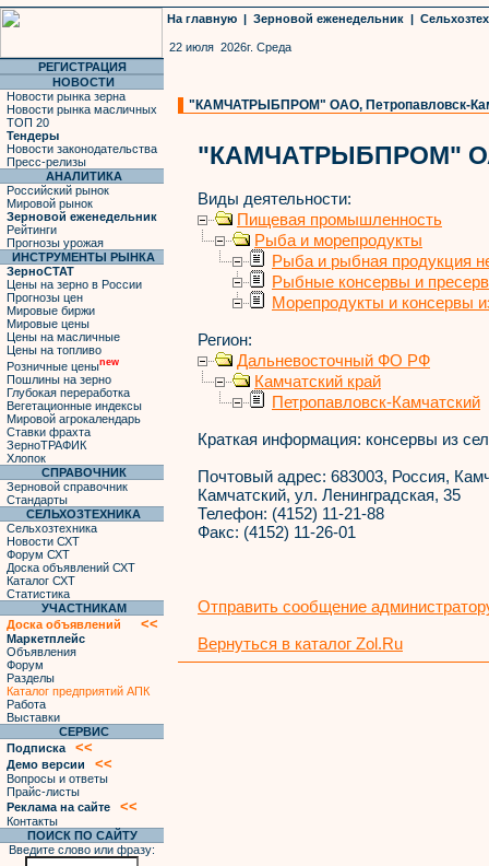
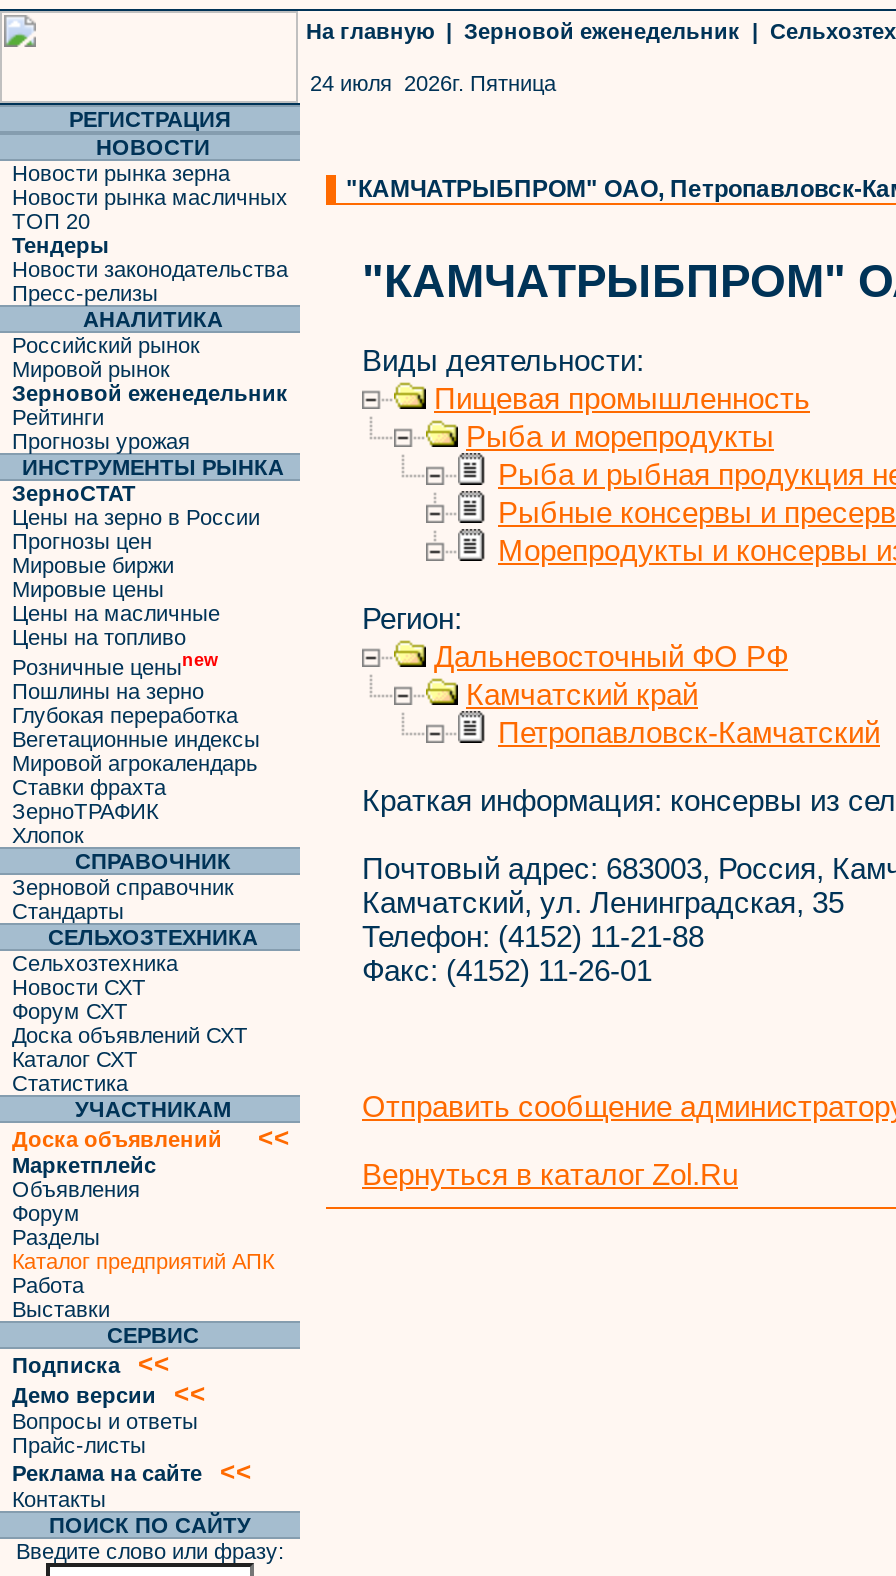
- 22 июля 2026г. Среда
+ 24 июля 2026г. Пятница
